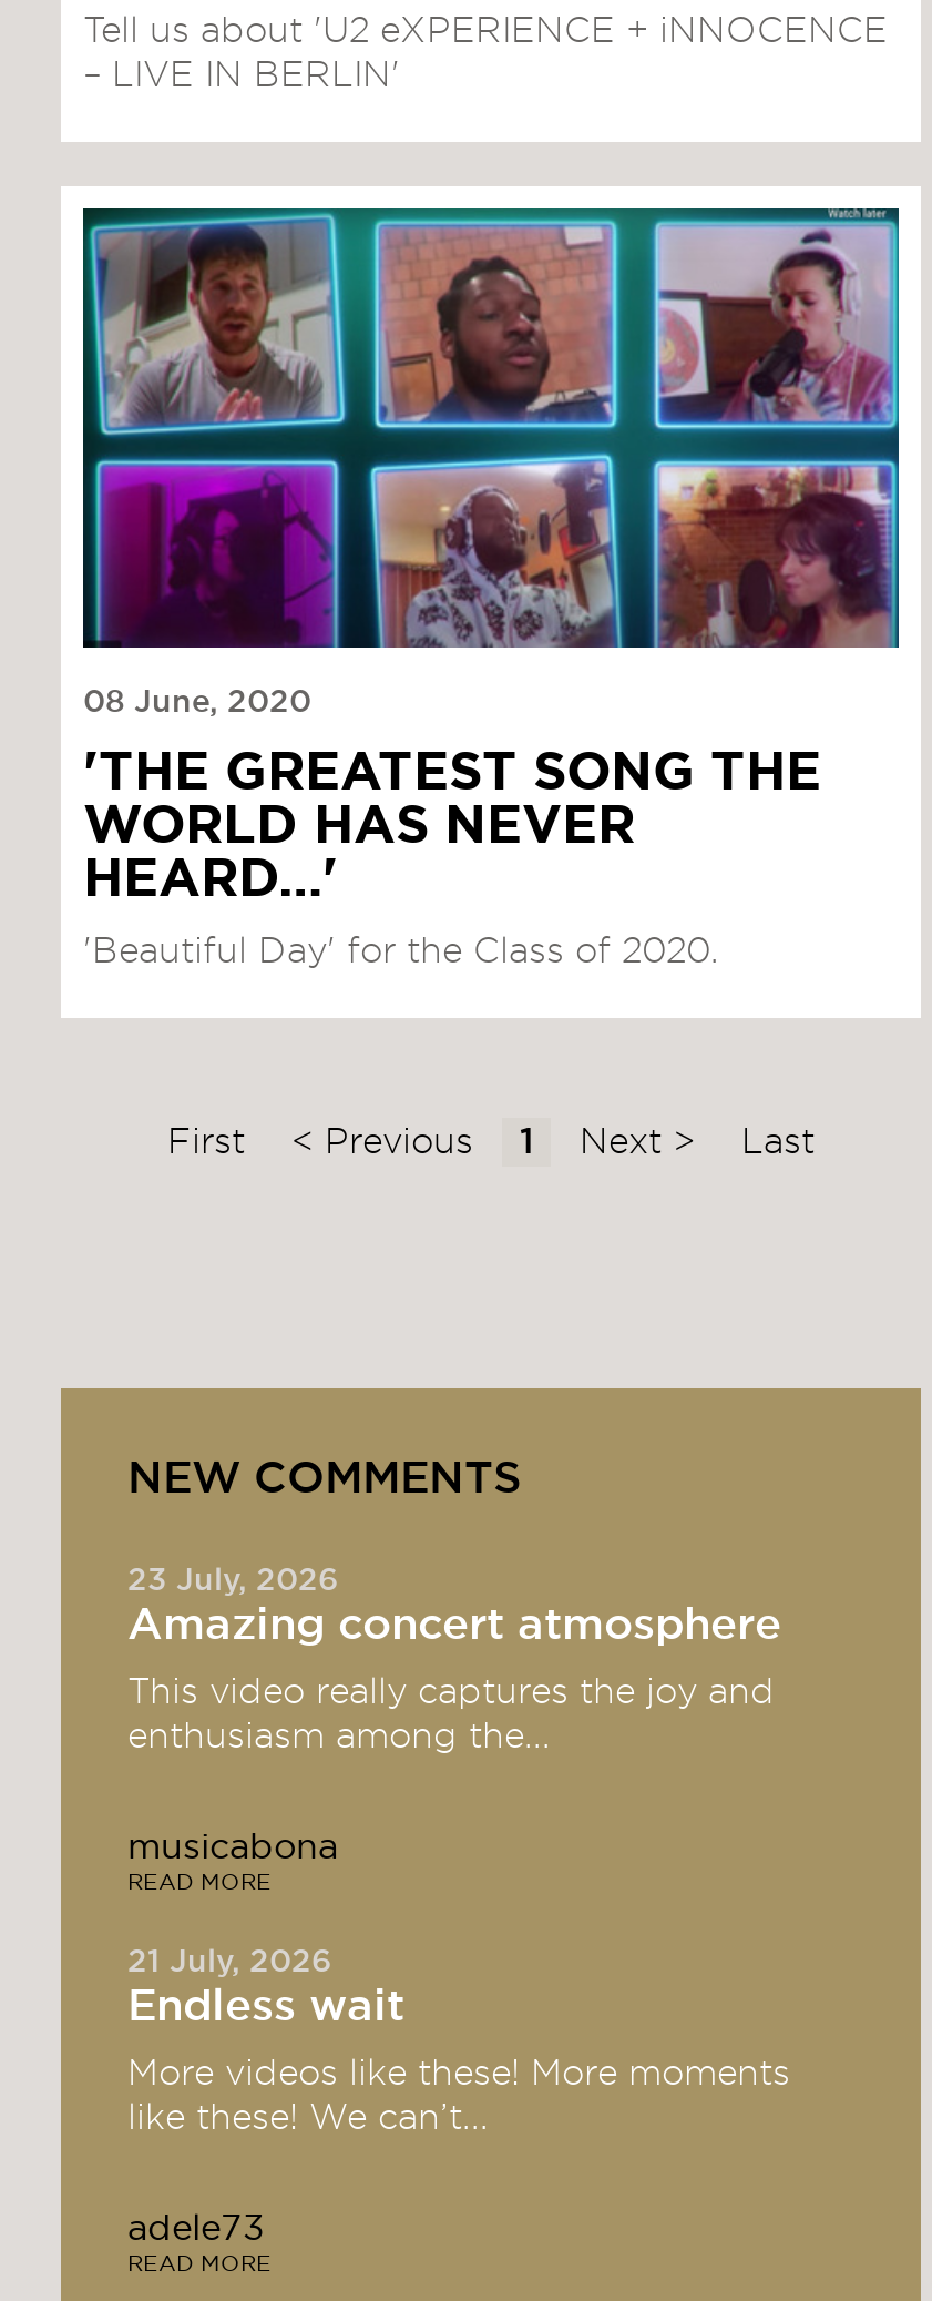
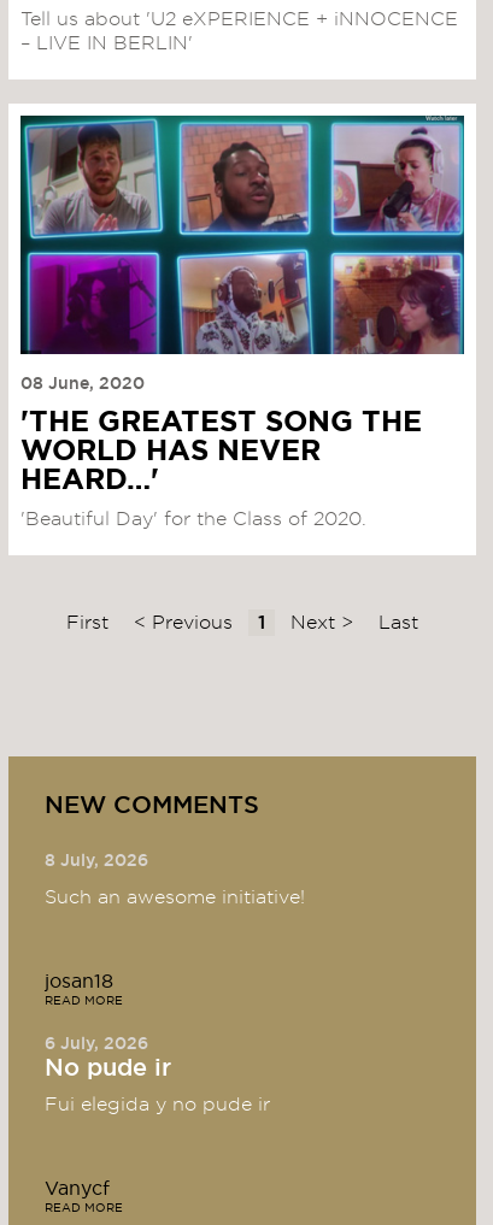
- 23 July, 2026
- Amazing concert atmosphere
+ 8 July, 2026

- This video really captures the joy and
- enthusiasm among the...
+ Such an awesome initiative!

- musicabona
+ josan18

- 21 July, 2026
- Endless wait
+ 6 July, 2026
+ No pude ir

- More videos like these! More moments
- like these! We can’t...
+ Fui elegida y no pude ir

- adele73
+ Vanycf
